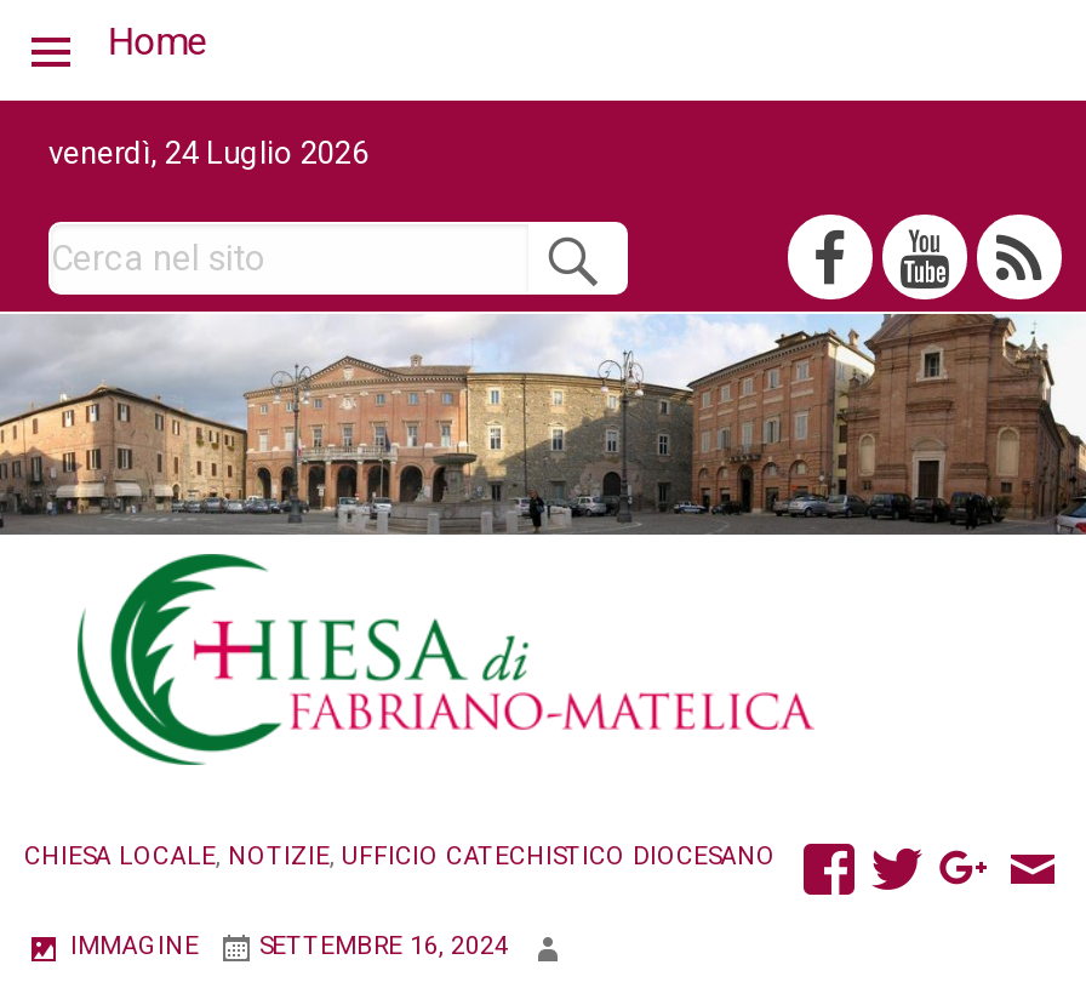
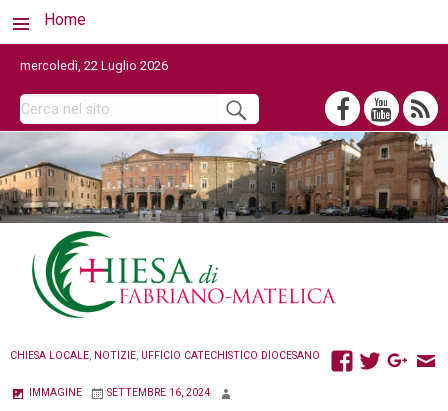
- venerdì, 24 Luglio 2026
+ mercoledì, 22 Luglio 2026
